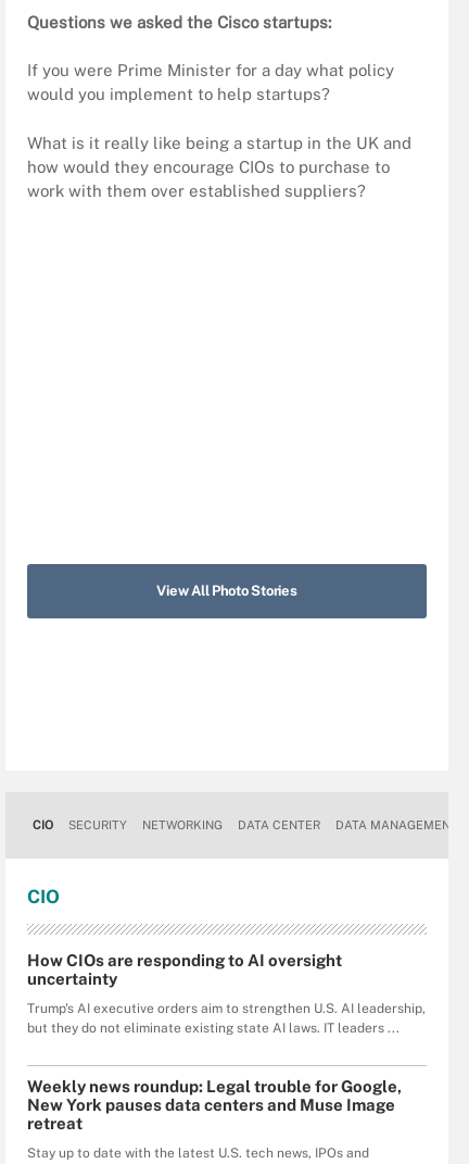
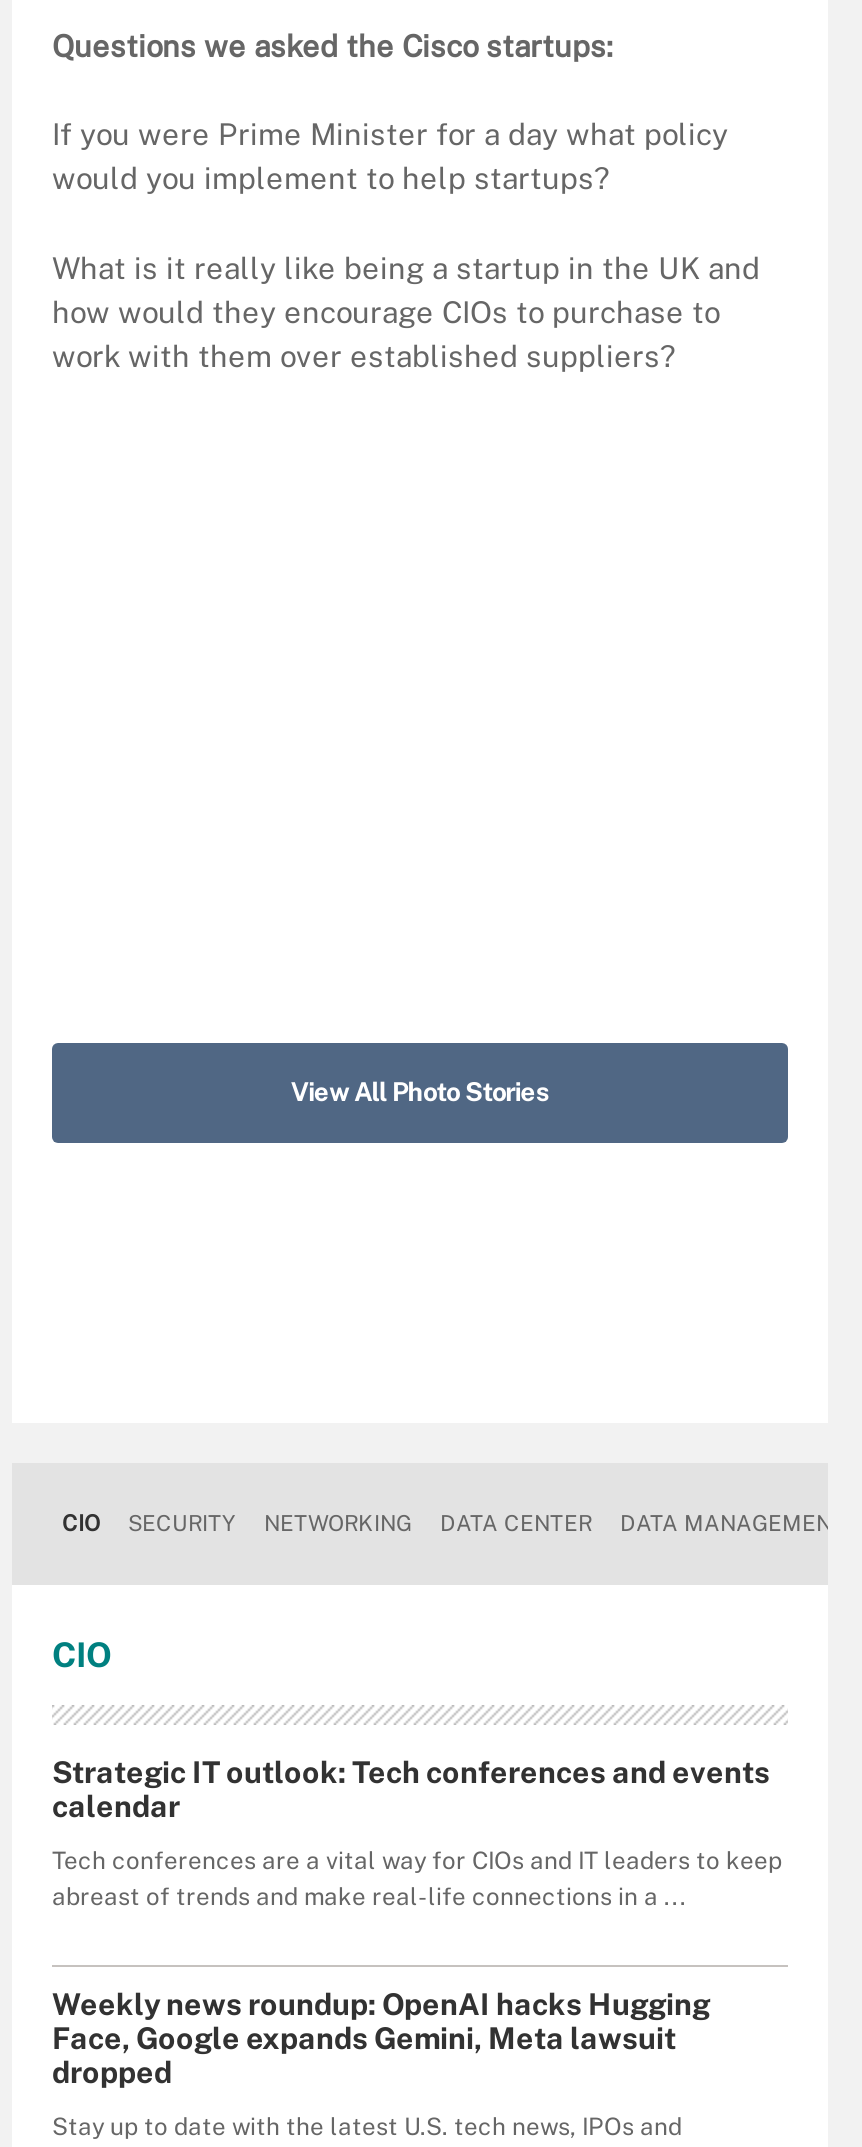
- How CIOs are responding to AI oversight
- uncertainty
+ Strategic IT outlook: Tech conferences and events
+ calendar

- Trump's AI executive orders aim to strengthen U.S. AI leadership,
- but they do not eliminate existing state AI laws. IT leaders ...
+ Tech conferences are a vital way for CIOs and IT leaders to keep
+ abreast of trends and make real-life connections in a ...

- Weekly news roundup: Legal trouble for Google,
- New York pauses data centers and Muse Image
- retreat
+ Weekly news roundup: OpenAI hacks Hugging
+ Face, Google expands Gemini, Meta lawsuit
+ dropped
